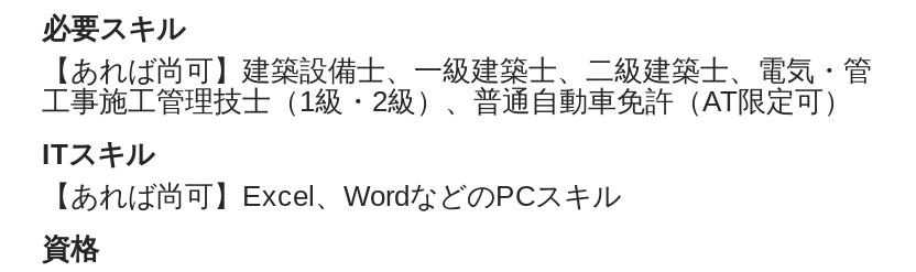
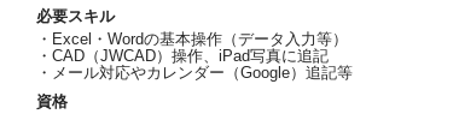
- 【あれば尚可】建築設備士、一級建築士、二級建築士、電気・管
- 工事施工管理技士（1級・2級）、普通自動車免許（AT限定可）
- ITスキル
- 【あれば尚可】Excel、WordなどのPCスキル
+ ・Excel・Wordの基本操作（データ入力等）
+ ・CAD（JWCAD）操作、iPad写真に追記
+ ・メール対応やカレンダー（Google）追記等
